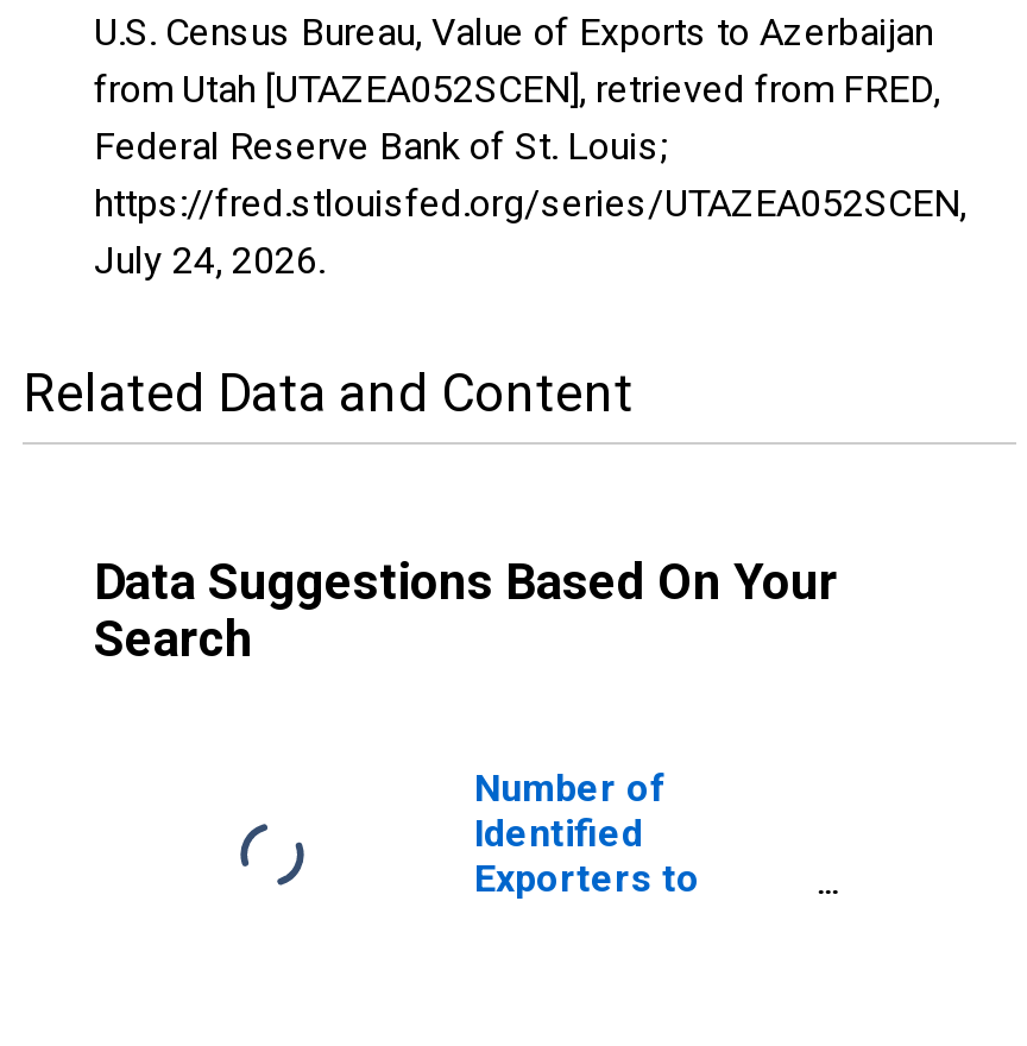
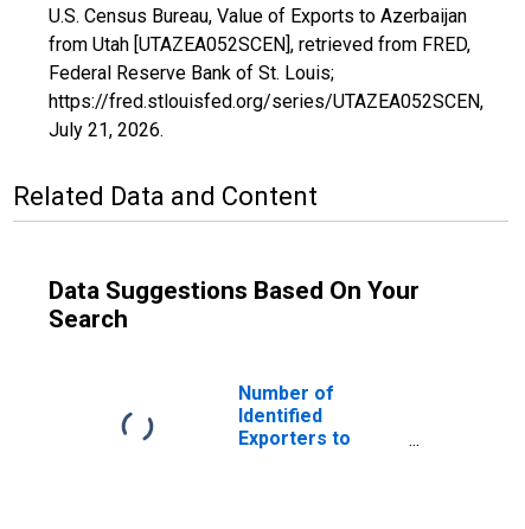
- July 24, 2026.
+ July 21, 2026.
